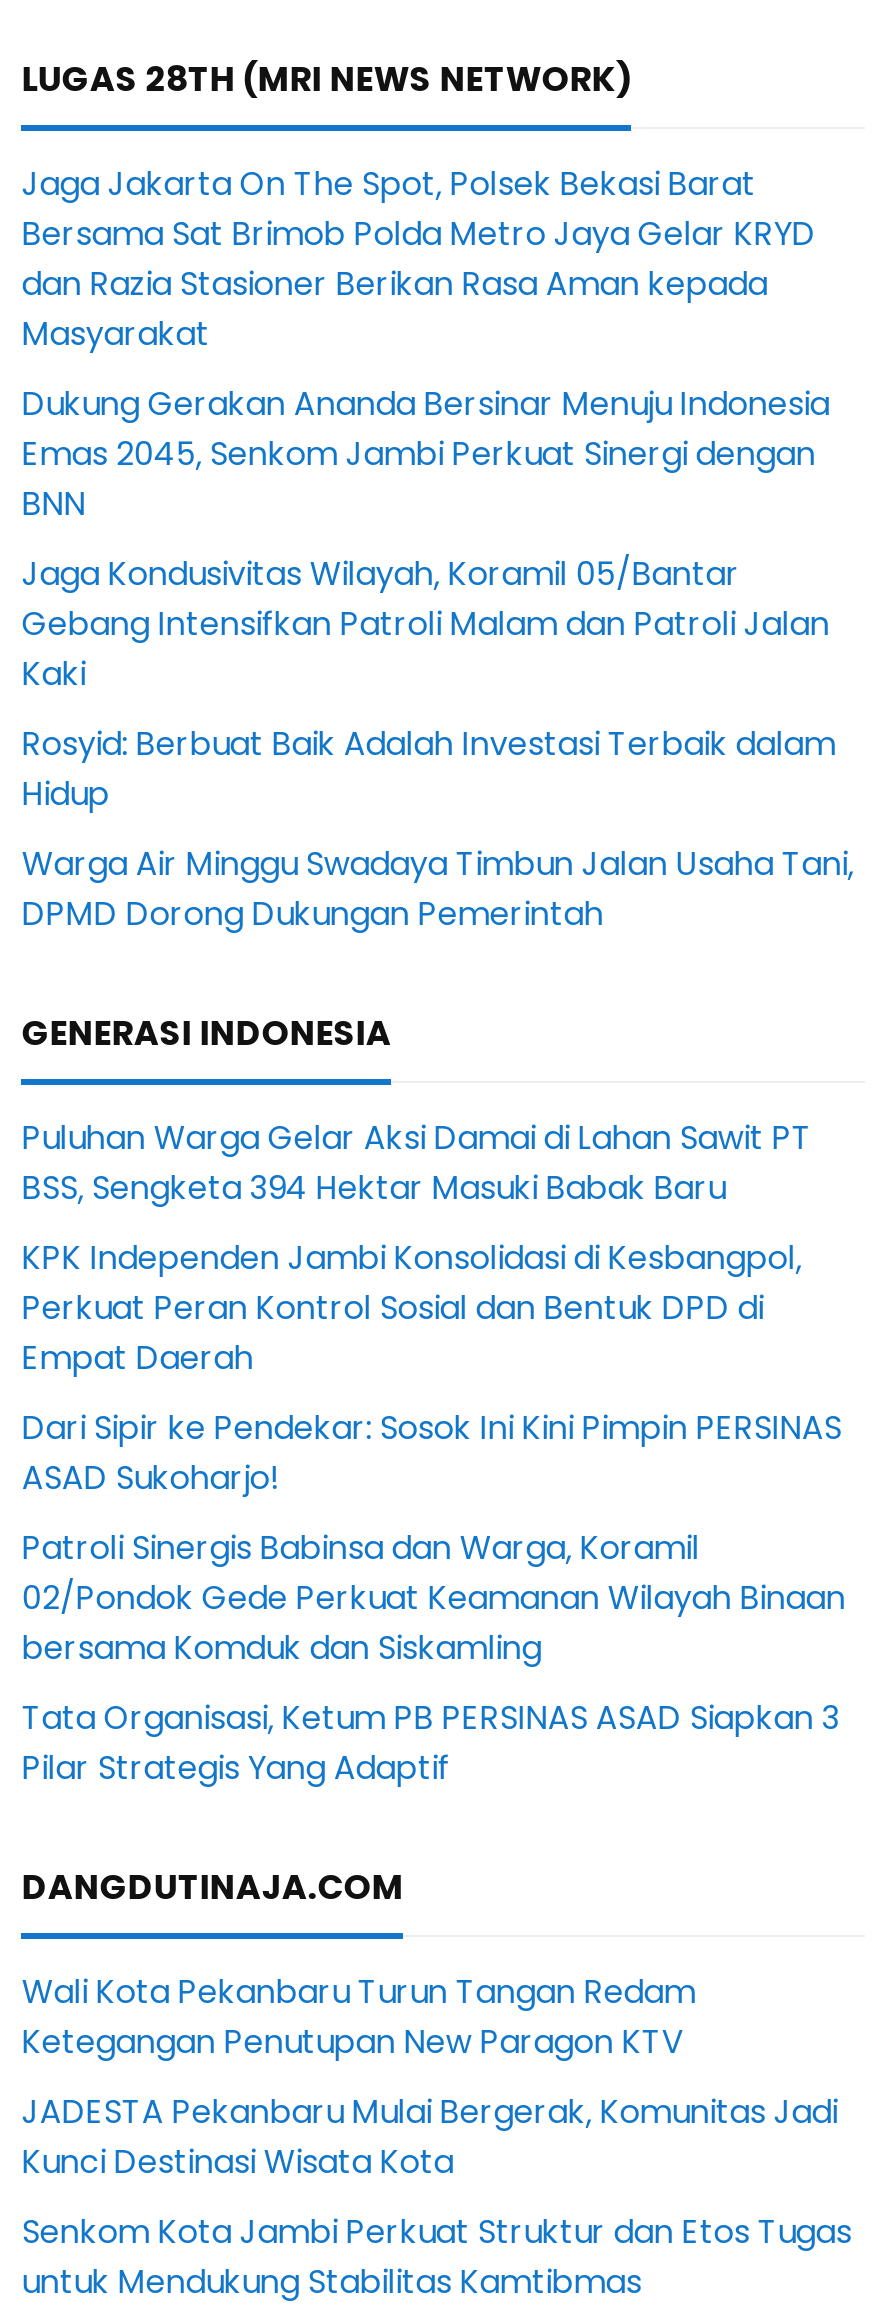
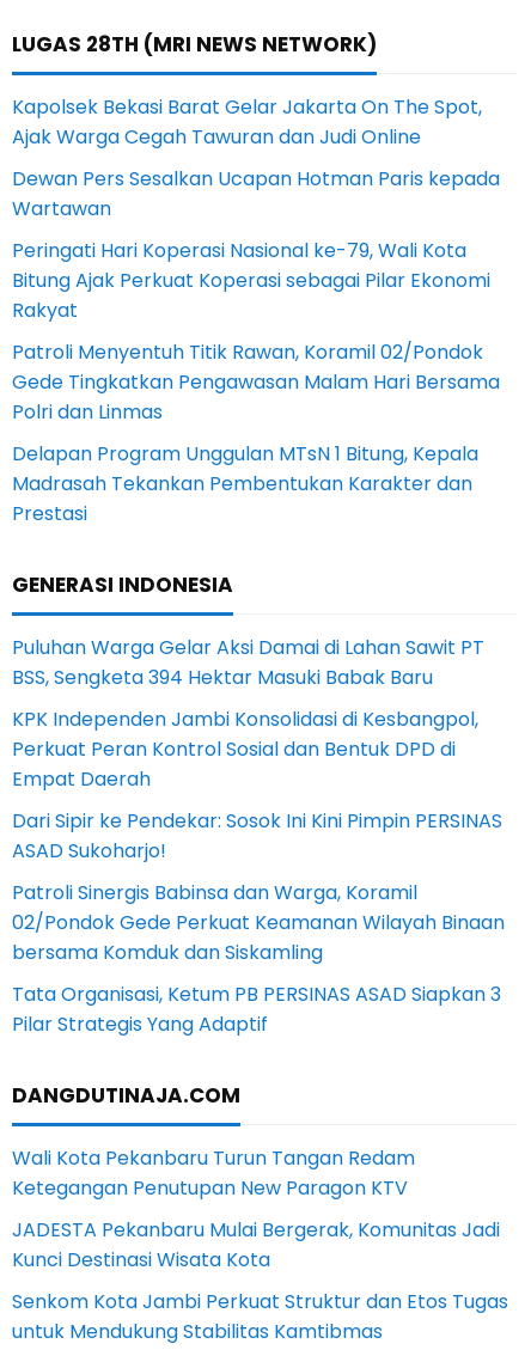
- Jaga Jakarta On The Spot, Polsek Bekasi Barat
- Bersama Sat Brimob Polda Metro Jaya Gelar KRYD
- dan Razia Stasioner Berikan Rasa Aman kepada
- Masyarakat
+ Kapolsek Bekasi Barat Gelar Jakarta On The Spot,
+ Ajak Warga Cegah Tawuran dan Judi Online

- Dukung Gerakan Ananda Bersinar Menuju Indonesia
- Emas 2045, Senkom Jambi Perkuat Sinergi dengan
- BNN
+ Dewan Pers Sesalkan Ucapan Hotman Paris kepada
+ Wartawan

- Jaga Kondusivitas Wilayah, Koramil 05/Bantar
- Gebang Intensifkan Patroli Malam dan Patroli Jalan
- Kaki
+ Peringati Hari Koperasi Nasional ke-79, Wali Kota
+ Bitung Ajak Perkuat Koperasi sebagai Pilar Ekonomi
+ Rakyat

- Rosyid: Berbuat Baik Adalah Investasi Terbaik dalam
- Hidup
+ Patroli Menyentuh Titik Rawan, Koramil 02/Pondok
+ Gede Tingkatkan Pengawasan Malam Hari Bersama
+ Polri dan Linmas

- Warga Air Minggu Swadaya Timbun Jalan Usaha Tani,
- DPMD Dorong Dukungan Pemerintah
+ Delapan Program Unggulan MTsN 1 Bitung, Kepala
+ Madrasah Tekankan Pembentukan Karakter dan
+ Prestasi
